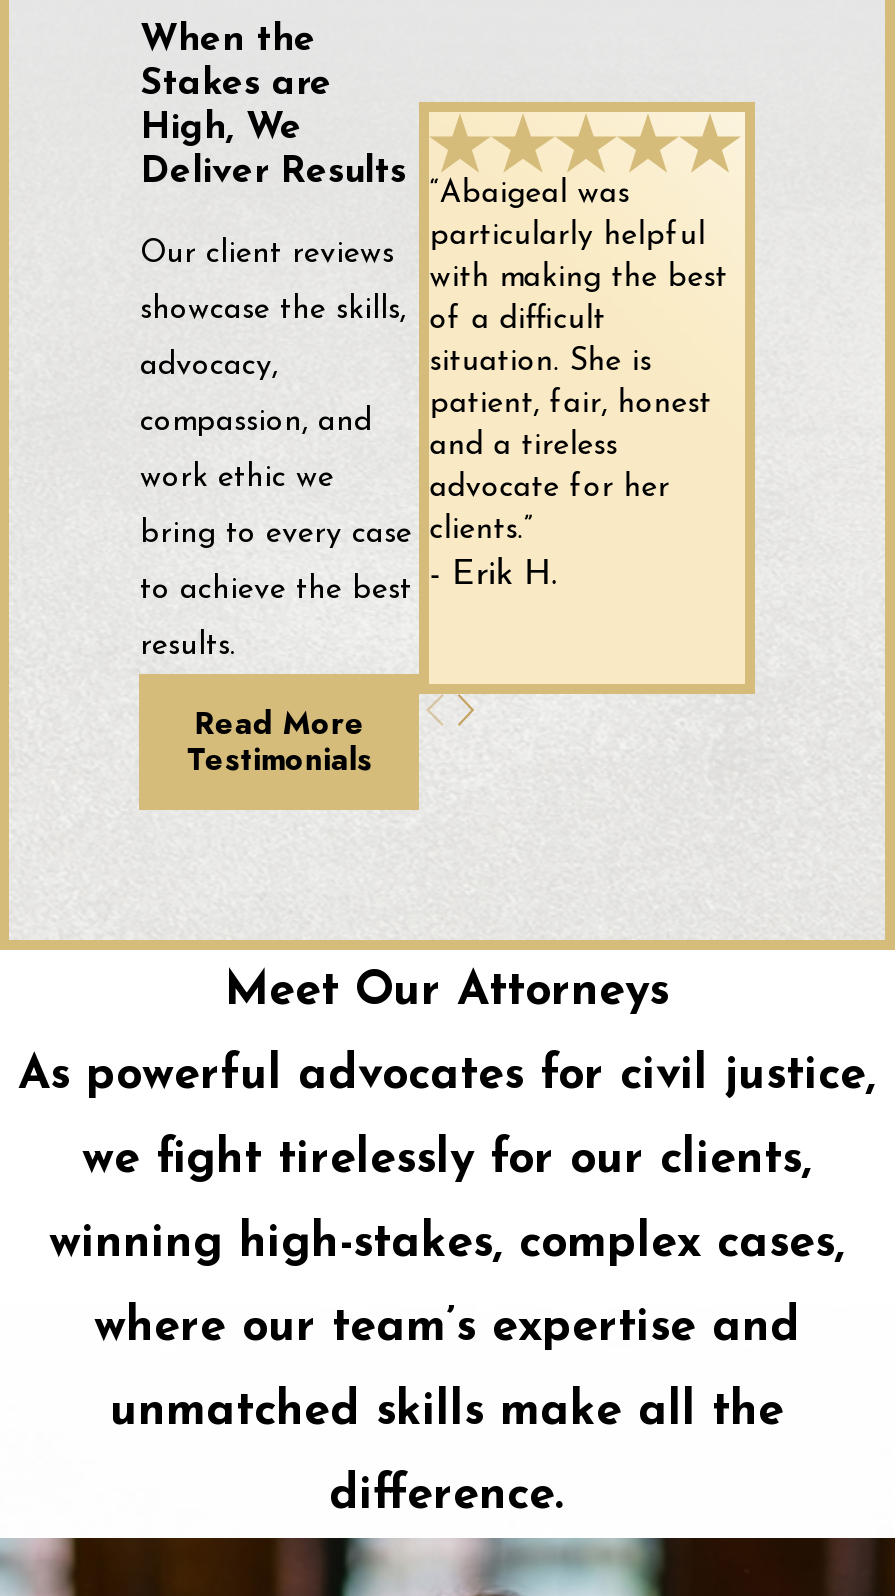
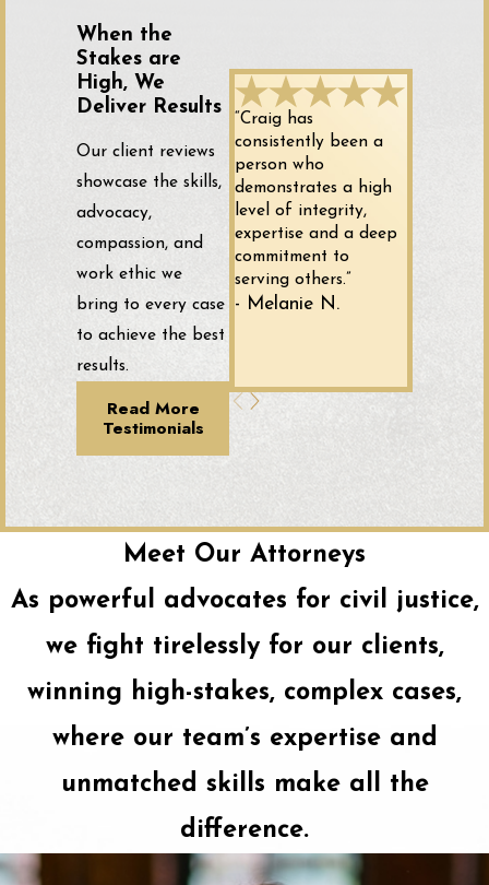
- “Abaigeal was
- particularly helpful
- with making the best
- of a difficult
- situation. She is
- patient, fair, honest
- and a tireless
- advocate for her
- clients.”
- - Erik H.
+ “Craig has
+ consistently been a
+ person who
+ demonstrates a high
+ level of integrity,
+ expertise and a deep
+ commitment to
+ serving others.”
+ - Melanie N.
